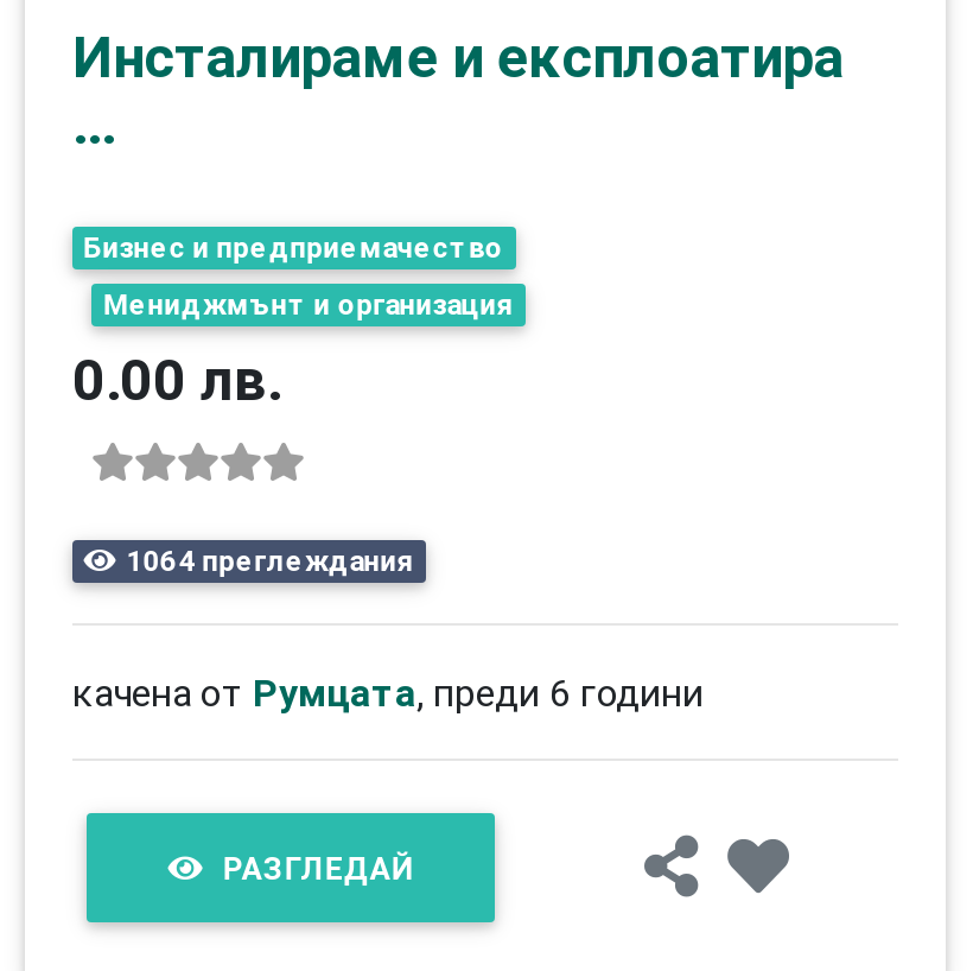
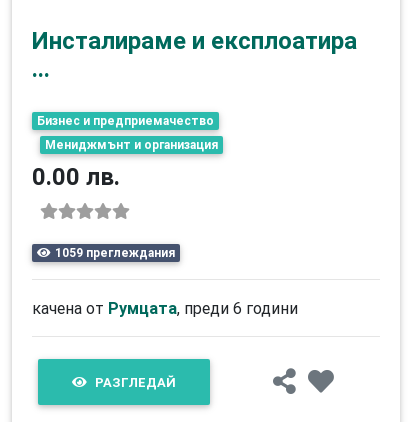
- 1064 преглеждания
+ 1059 преглеждания
